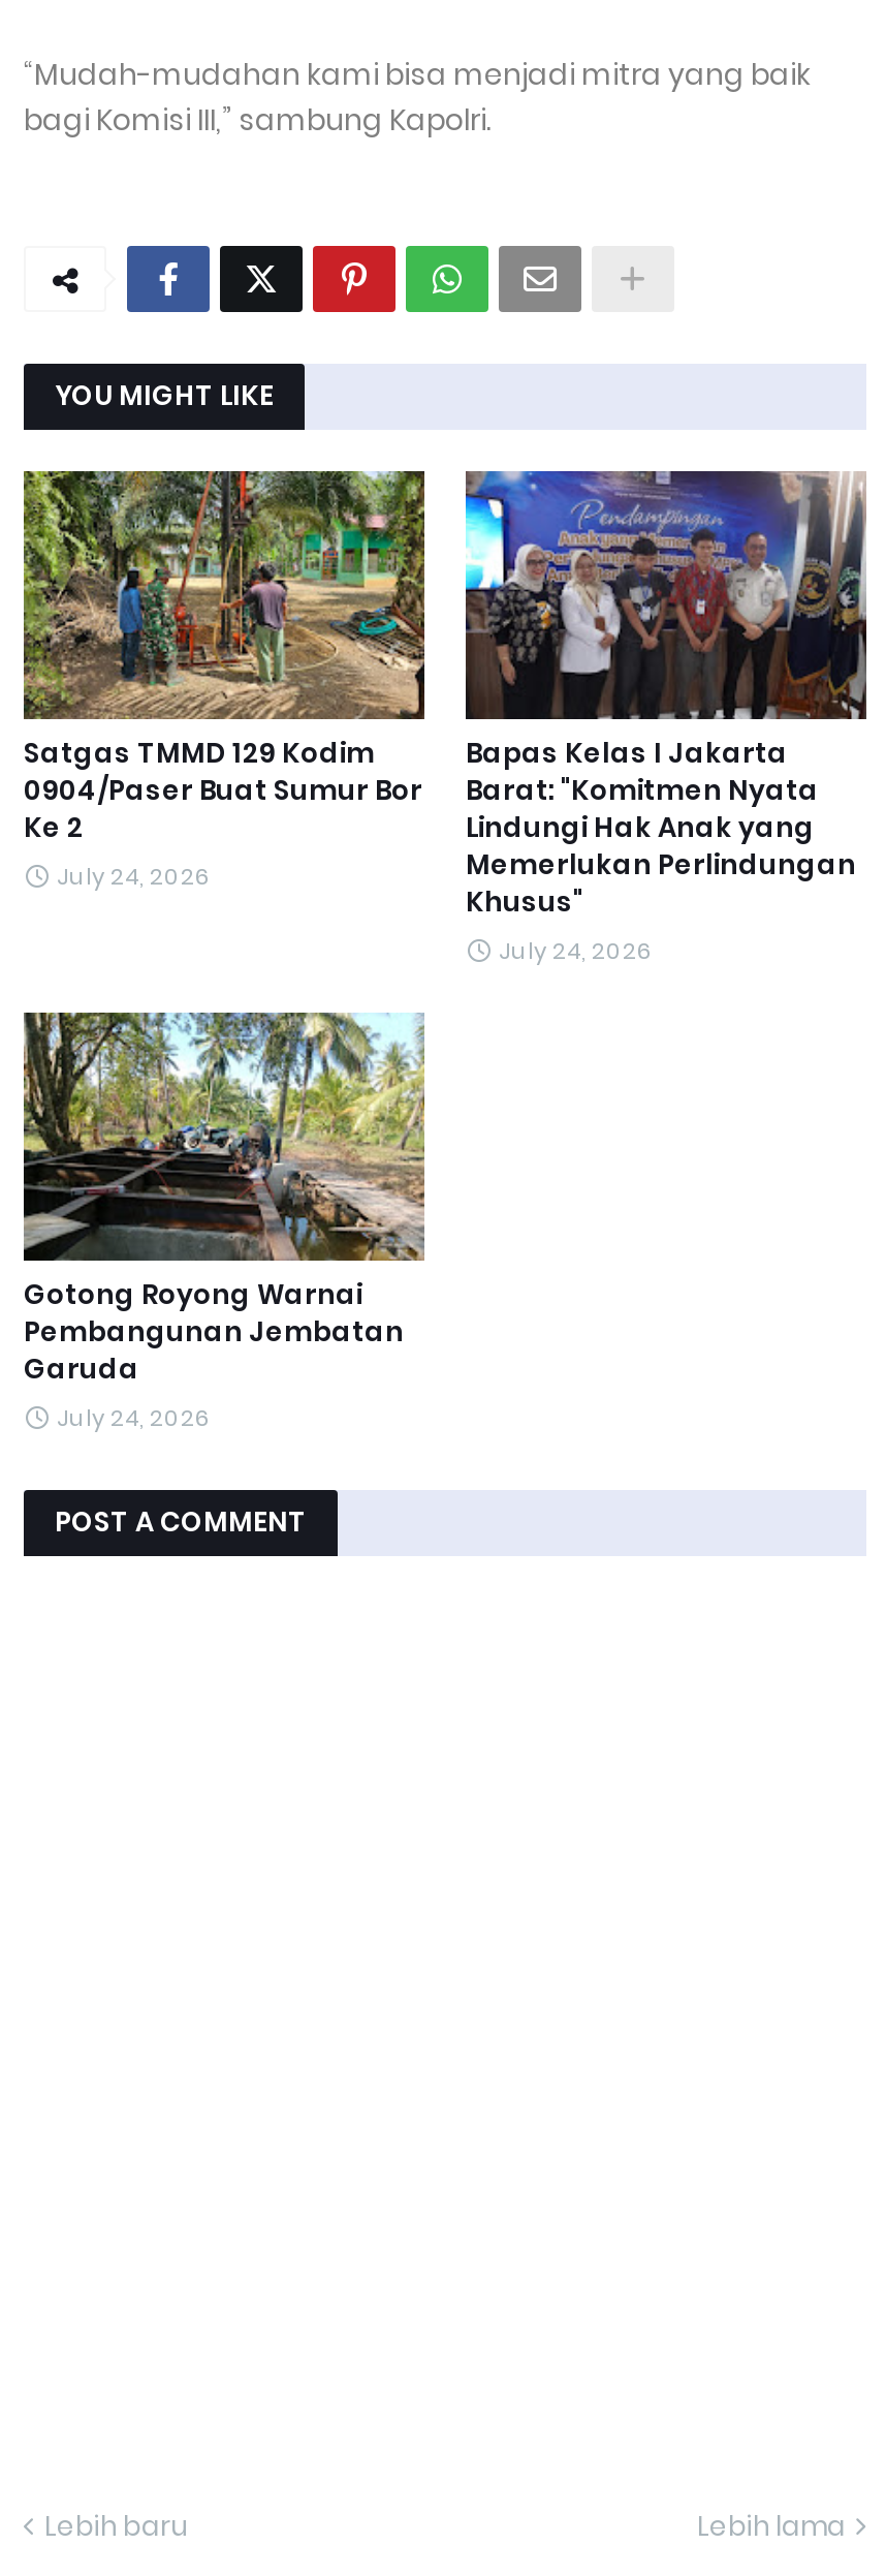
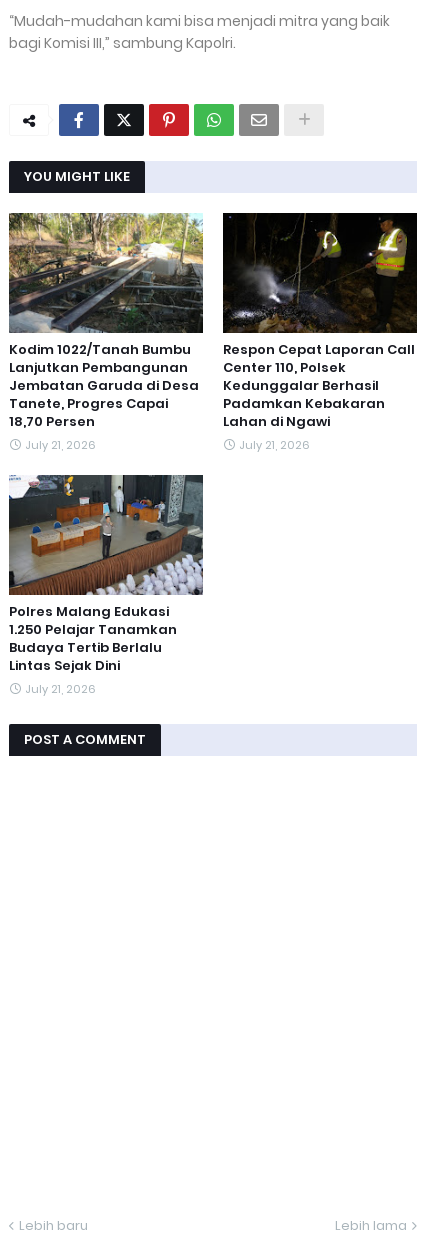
- [image]
- Satgas TMMD 129 Kodim
- 0904/Paser Buat Sumur Bor
- Ke 2
- July 24, 2026
+ [image]
+ Kodim 1022/Tanah Bumbu
+ Lanjutkan Pembangunan
+ Jembatan Garuda di Desa
+ Tanete, Progres Capai
+ 18,70 Persen
+ July 21, 2026

- [image]
- Bapas Kelas I Jakarta
- Barat: "Komitmen Nyata
- Lindungi Hak Anak yang
- Memerlukan Perlindungan
- Khusus"
- July 24, 2026
+ [image]
+ Respon Cepat Laporan Call
+ Center 110, Polsek
+ Kedunggalar Berhasil
+ Padamkan Kebakaran
+ Lahan di Ngawi
+ July 21, 2026

- [image]
- Gotong Royong Warnai
- Pembangunan Jembatan
- Garuda
- July 24, 2026
+ [image]
+ Polres Malang Edukasi
+ 1.250 Pelajar Tanamkan
+ Budaya Tertib Berlalu
+ Lintas Sejak Dini
+ July 21, 2026
